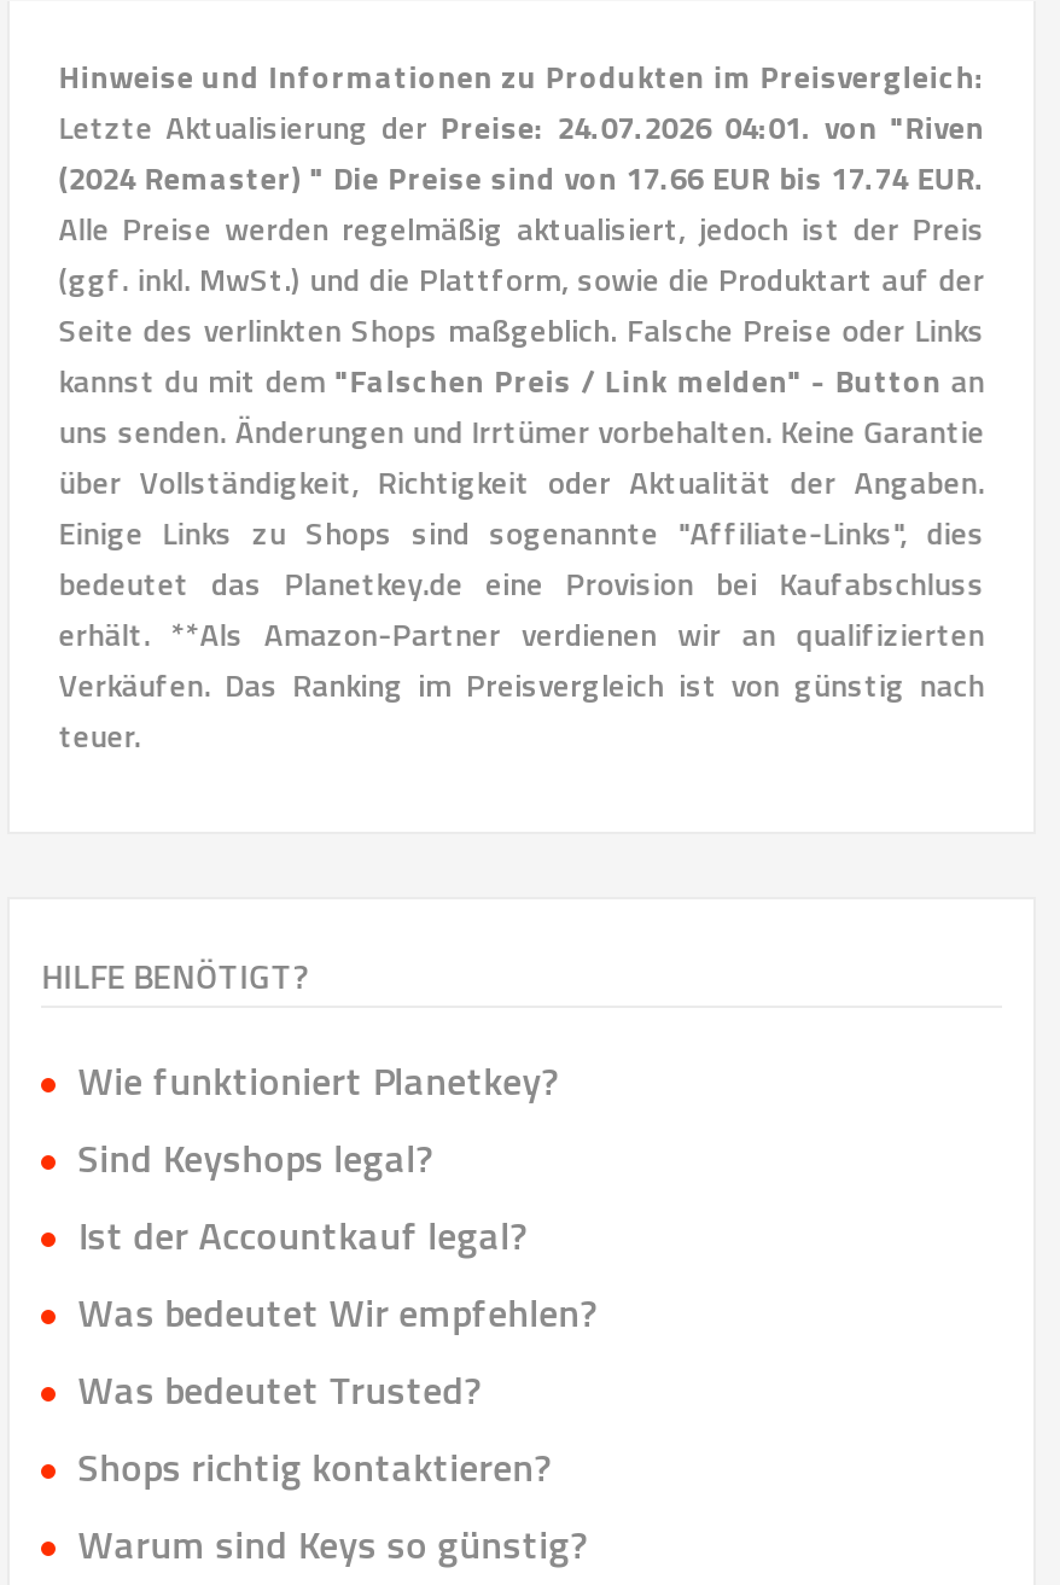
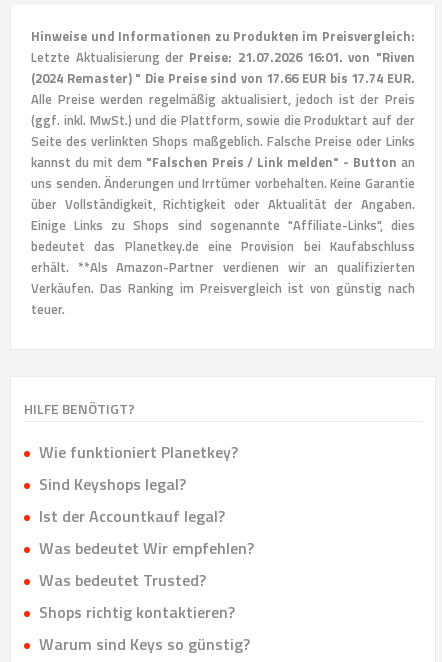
- Letzte Aktualisierung der Preise: 24.07.2026 04:01. von "Riven
+ Letzte Aktualisierung der Preise: 21.07.2026 16:01. von "Riven
